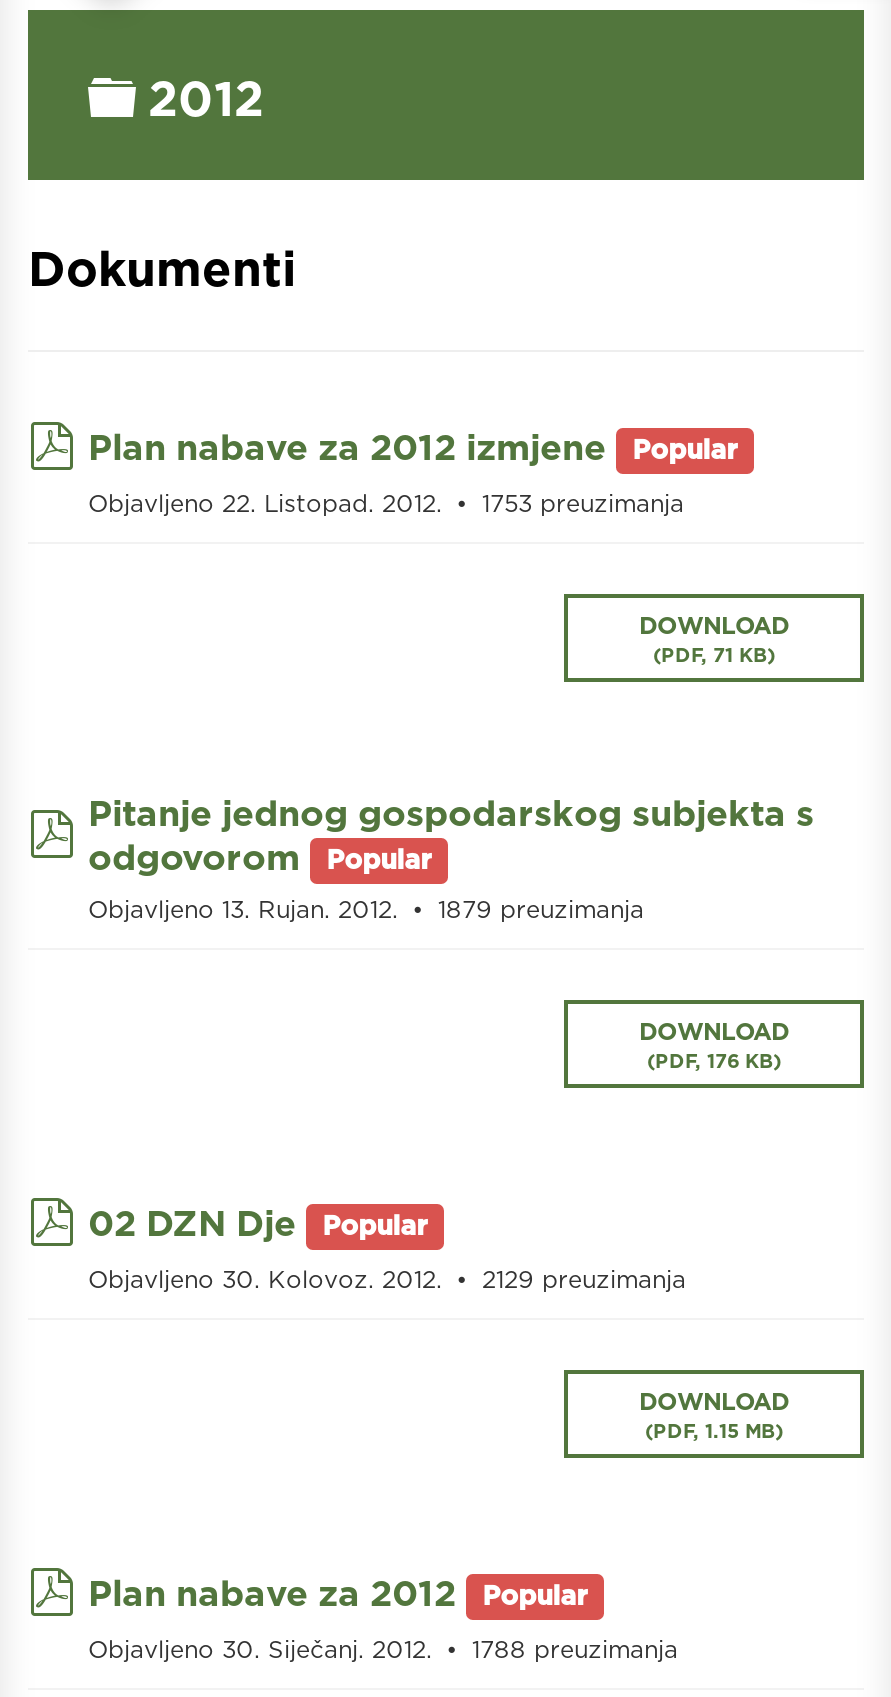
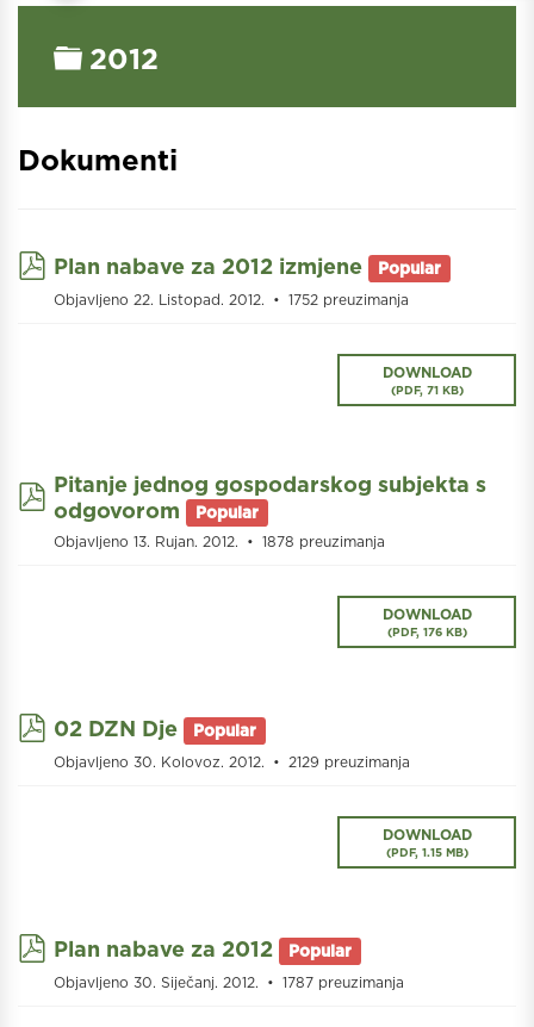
- Objavljeno 22. Listopad. 2012. 1753 preuzimanja
+ Objavljeno 22. Listopad. 2012. 1752 preuzimanja

- Objavljeno 13. Rujan. 2012. 1879 preuzimanja
+ Objavljeno 13. Rujan. 2012. 1878 preuzimanja

- Objavljeno 30. Siječanj. 2012. 1788 preuzimanja
+ Objavljeno 30. Siječanj. 2012. 1787 preuzimanja
